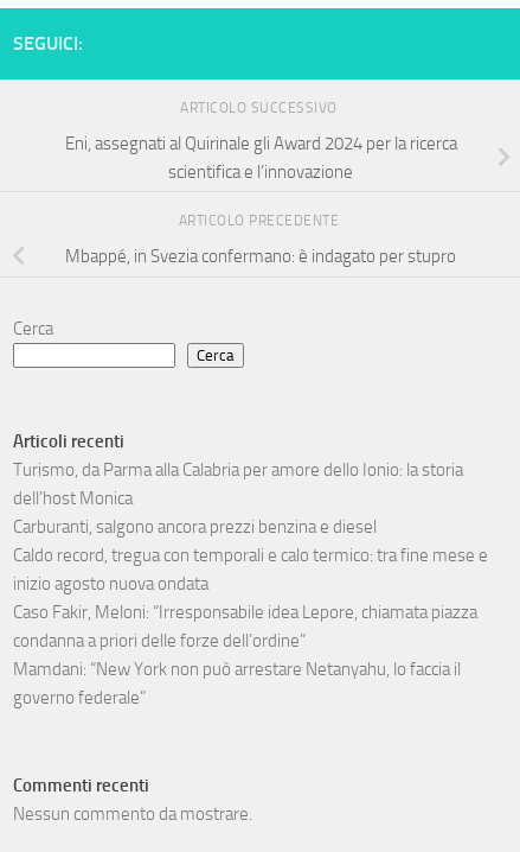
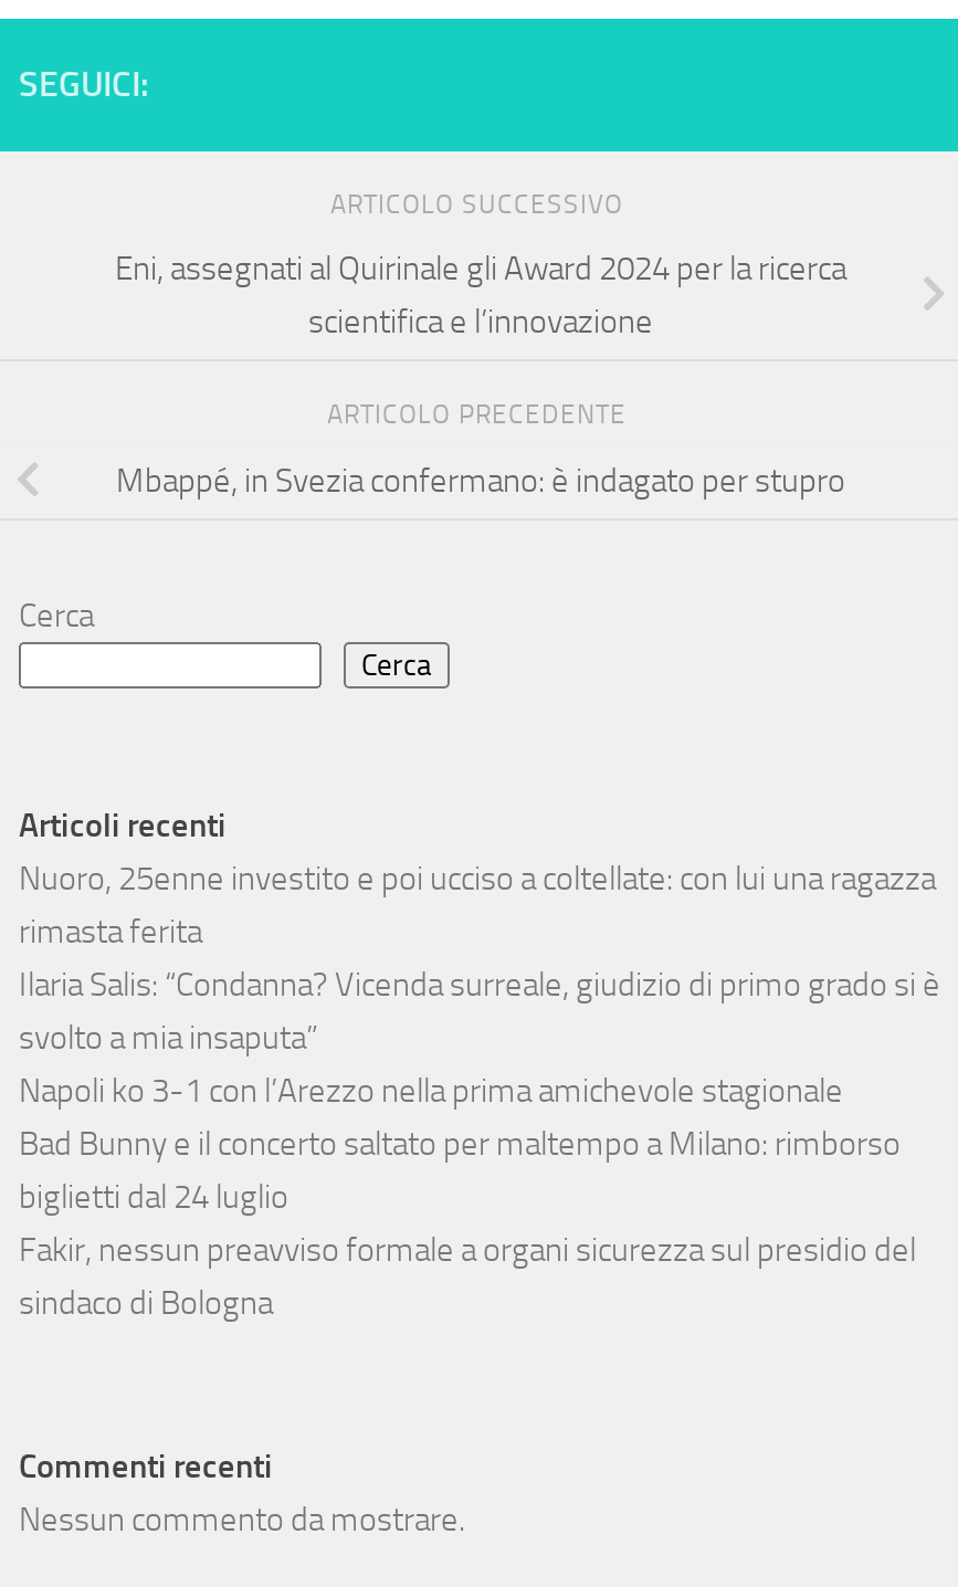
- Turismo, da Parma alla Calabria per amore dello Ionio: la storia
- dell’host Monica
- Carburanti, salgono ancora prezzi benzina e diesel
- Caldo record, tregua con temporali e calo termico: tra fine mese e
- inizio agosto nuova ondata
- Caso Fakir, Meloni: “Irresponsabile idea Lepore, chiamata piazza
- condanna a priori delle forze dell’ordine”
- Mamdani: “New York non può arrestare Netanyahu, lo faccia il
- governo federale”
+ Nuoro, 25enne investito e poi ucciso a coltellate: con lui una ragazza
+ rimasta ferita
+ Ilaria Salis: “Condanna? Vicenda surreale, giudizio di primo grado si è
+ svolto a mia insaputa”
+ Napoli ko 3-1 con l’Arezzo nella prima amichevole stagionale
+ Bad Bunny e il concerto saltato per maltempo a Milano: rimborso
+ biglietti dal 24 luglio
+ Fakir, nessun preavviso formale a organi sicurezza sul presidio del
+ sindaco di Bologna
